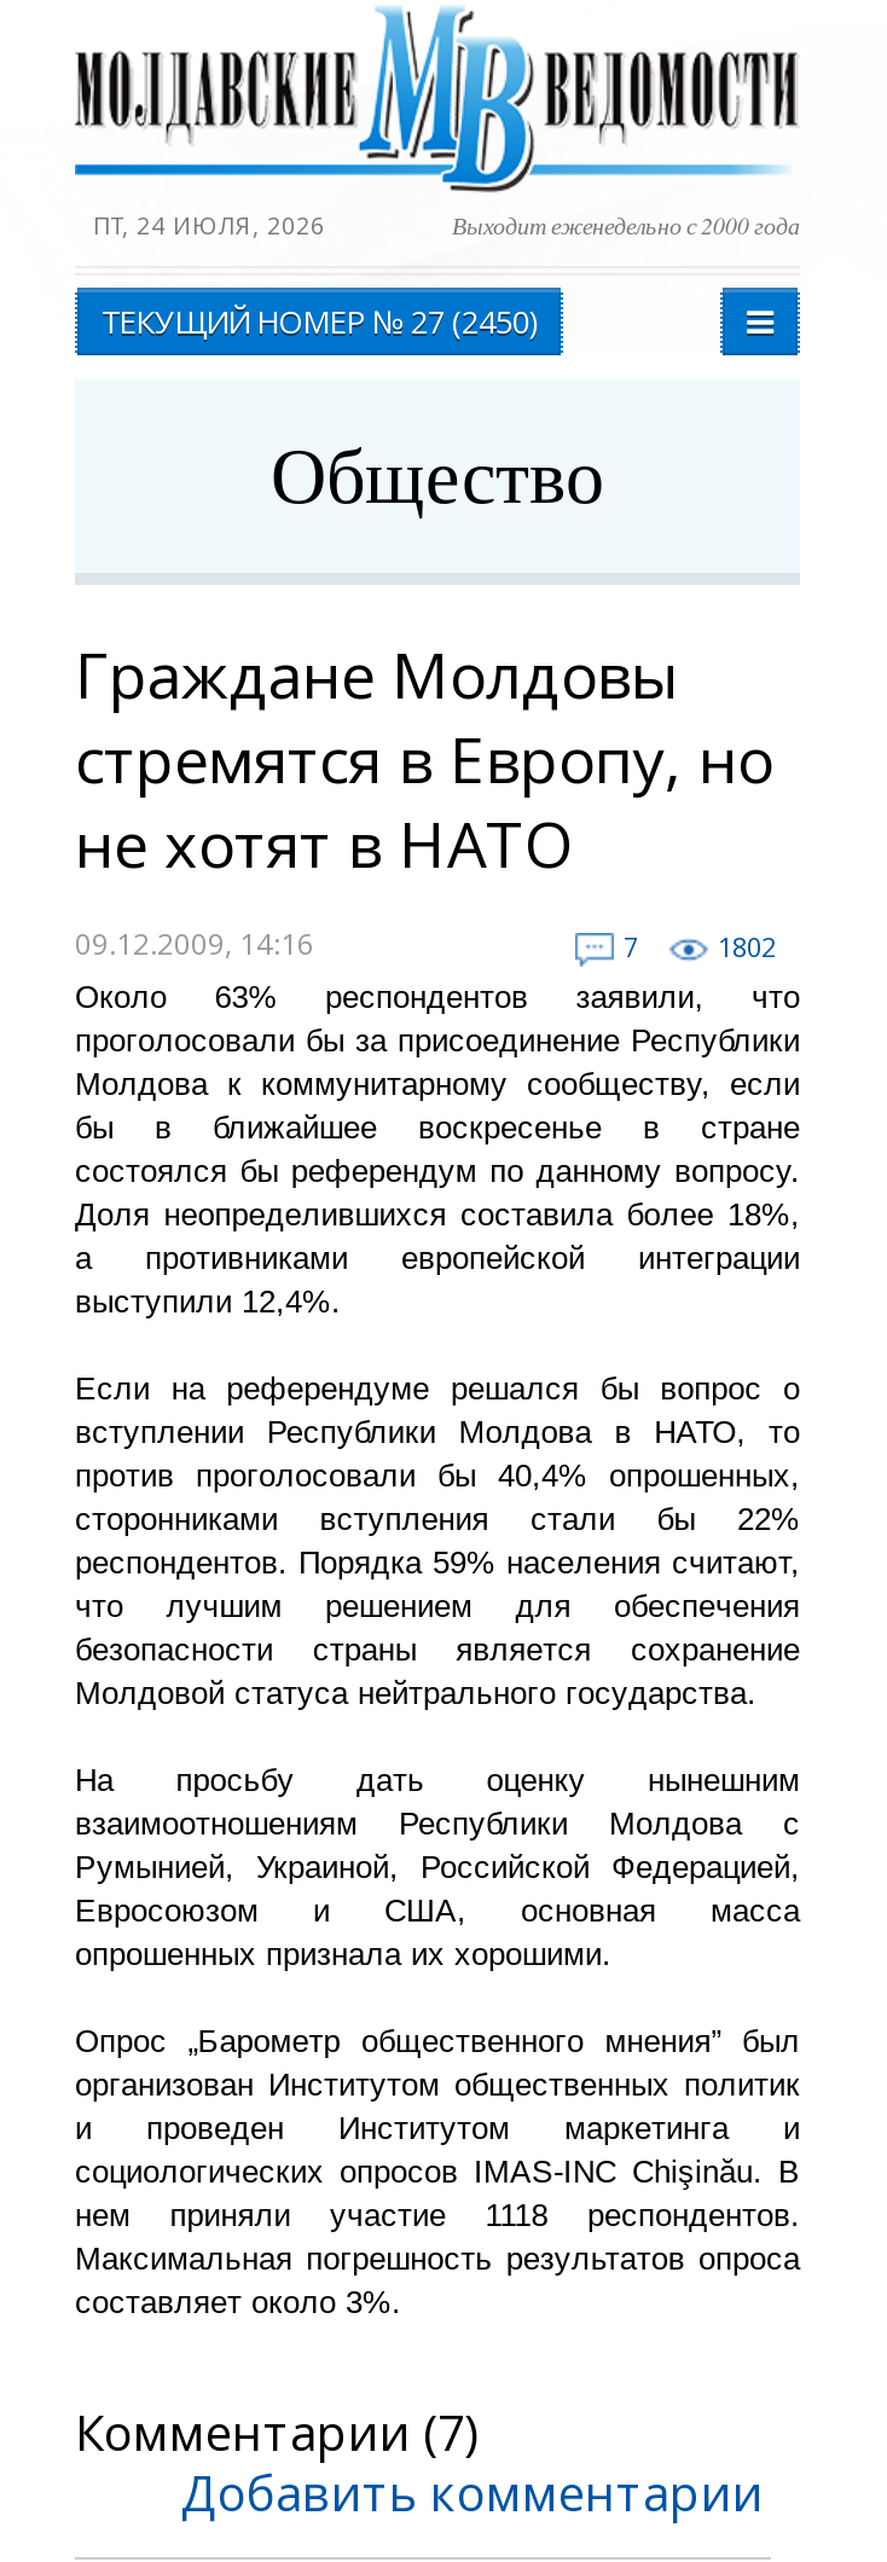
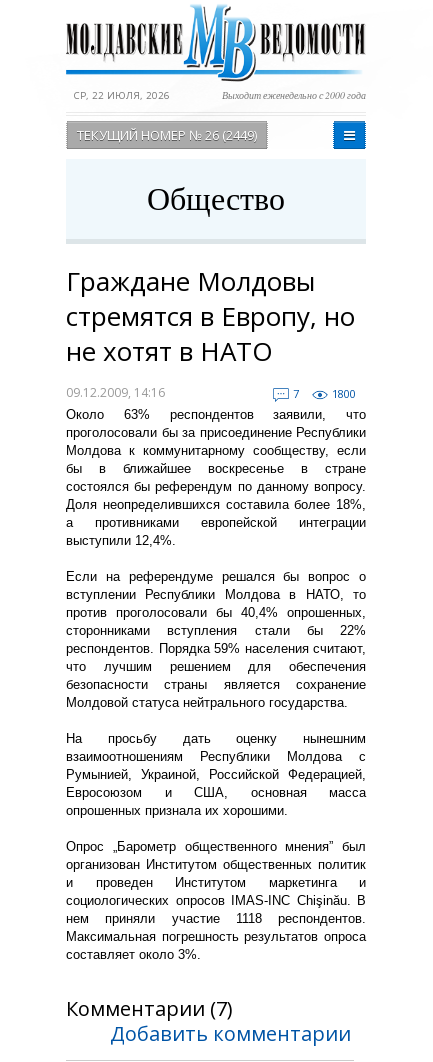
- ПТ, 24 ИЮЛЯ, 2026
+ СР, 22 ИЮЛЯ, 2026

- ТЕКУЩИЙ НОМЕР № 27 (2450)
+ ТЕКУЩИЙ НОМЕР № 26 (2449)

- 1802
+ 1800
